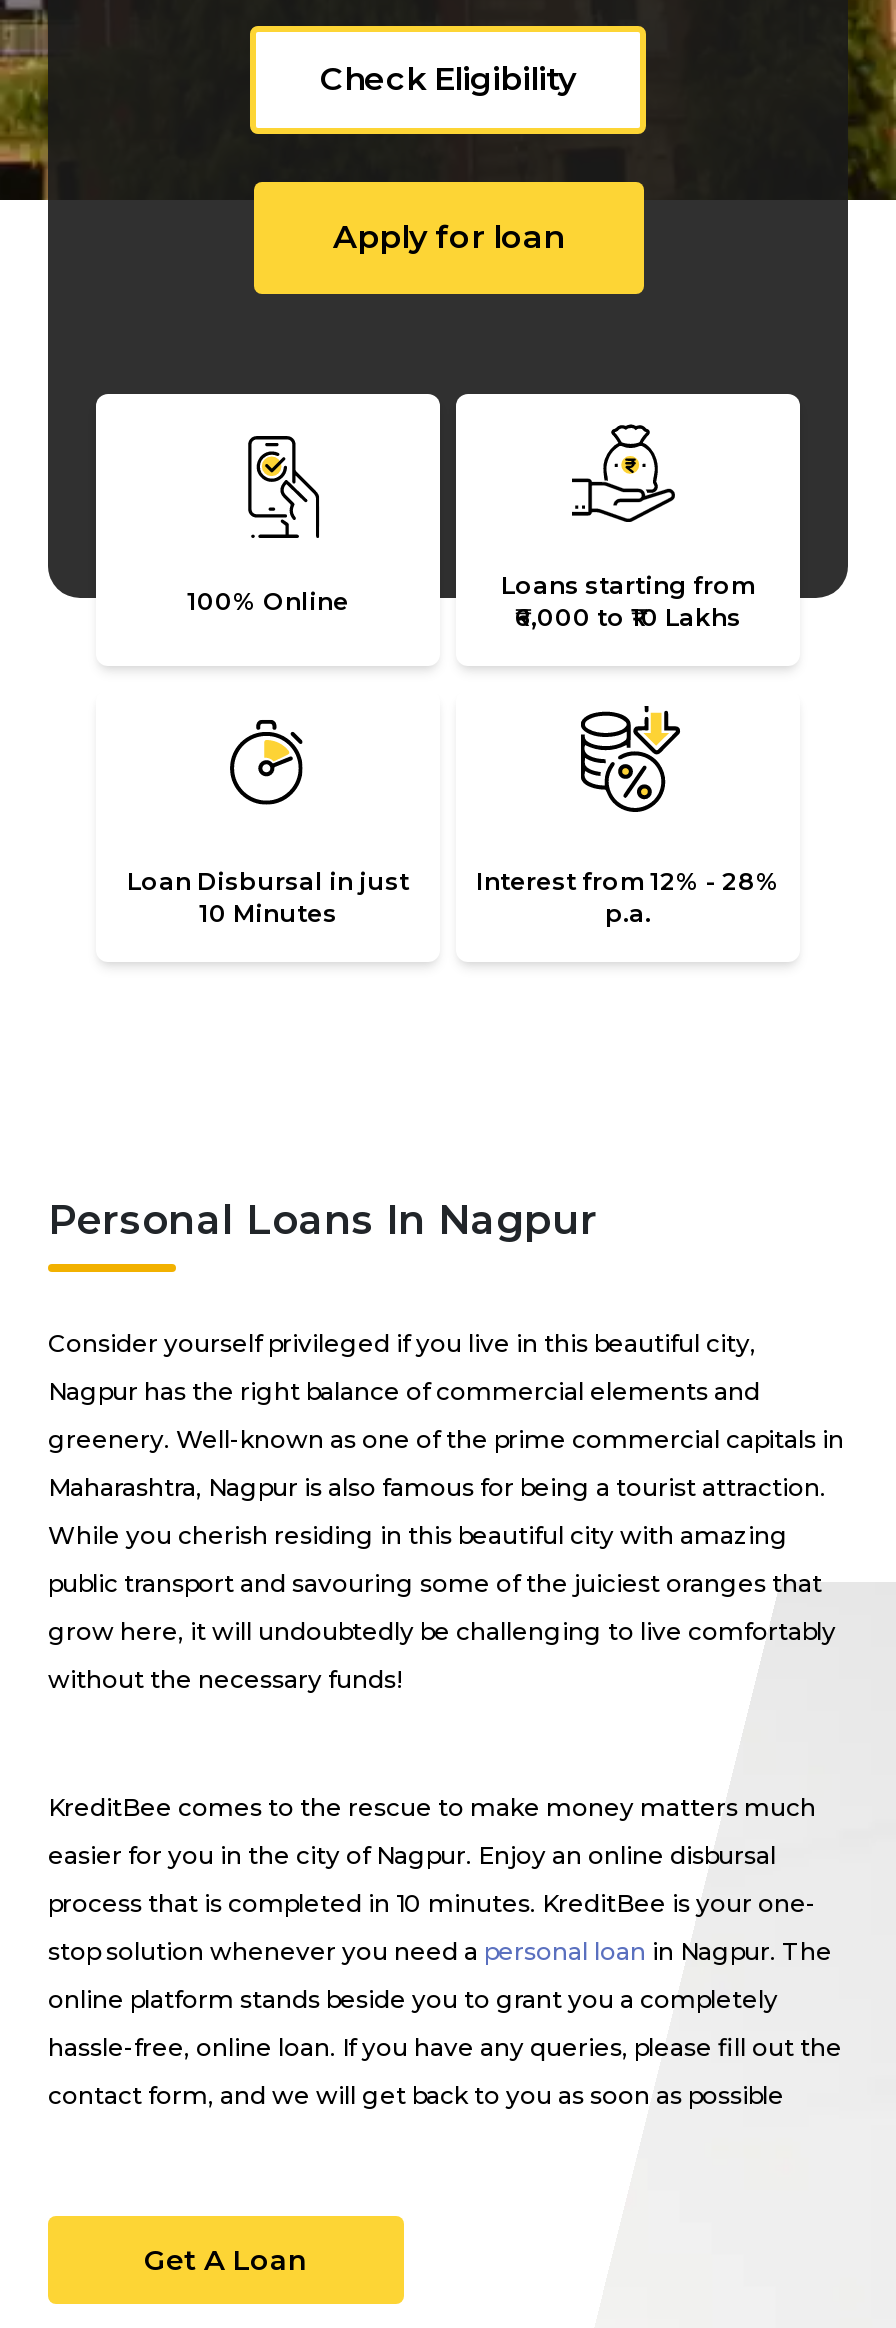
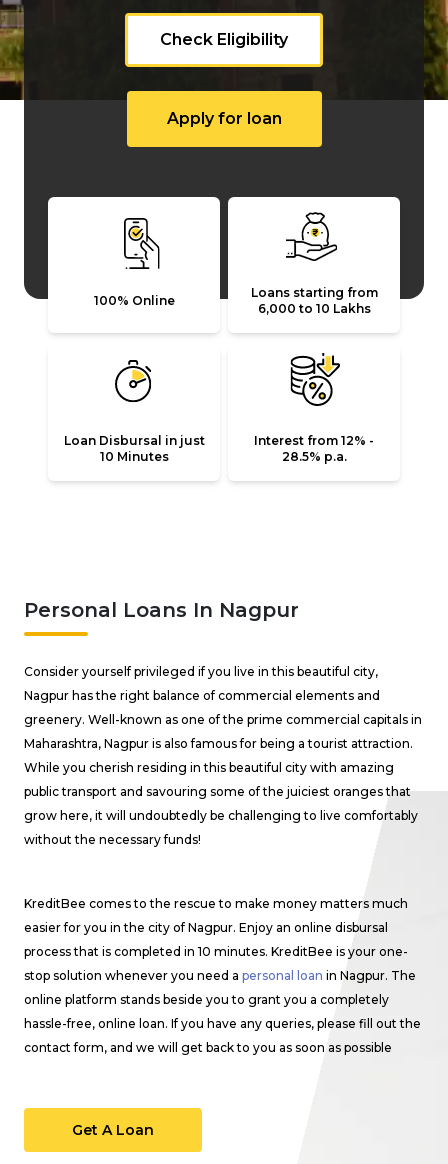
- Interest from 12% - 28%
- p.a.
+ Interest from 12% -
+ 28.5% p.a.
